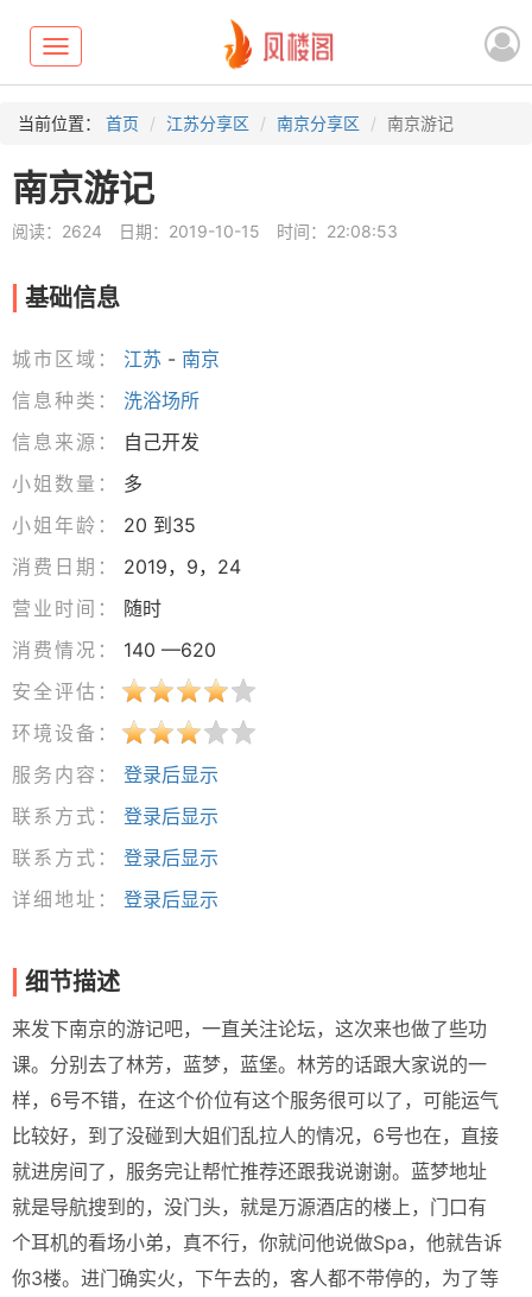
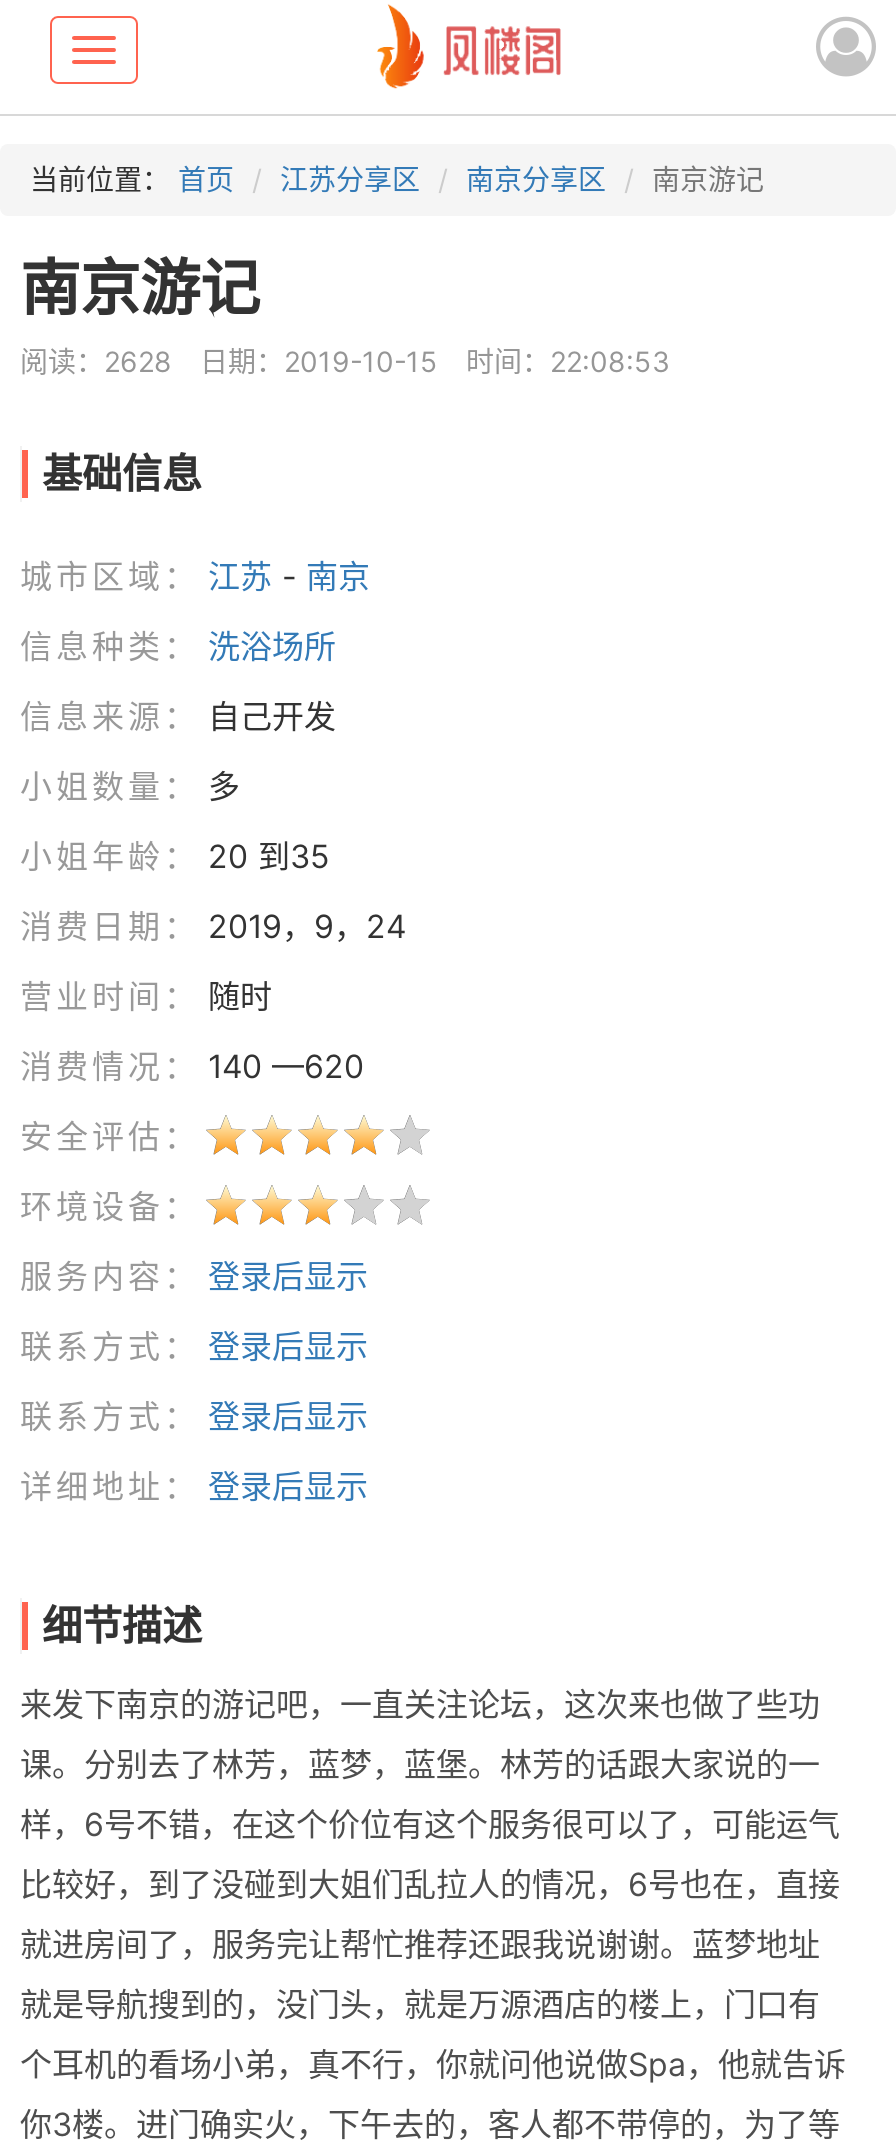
- 阅读：2624 日期：2019-10-15 时间：22:08:53
+ 阅读：2628 日期：2019-10-15 时间：22:08:53
